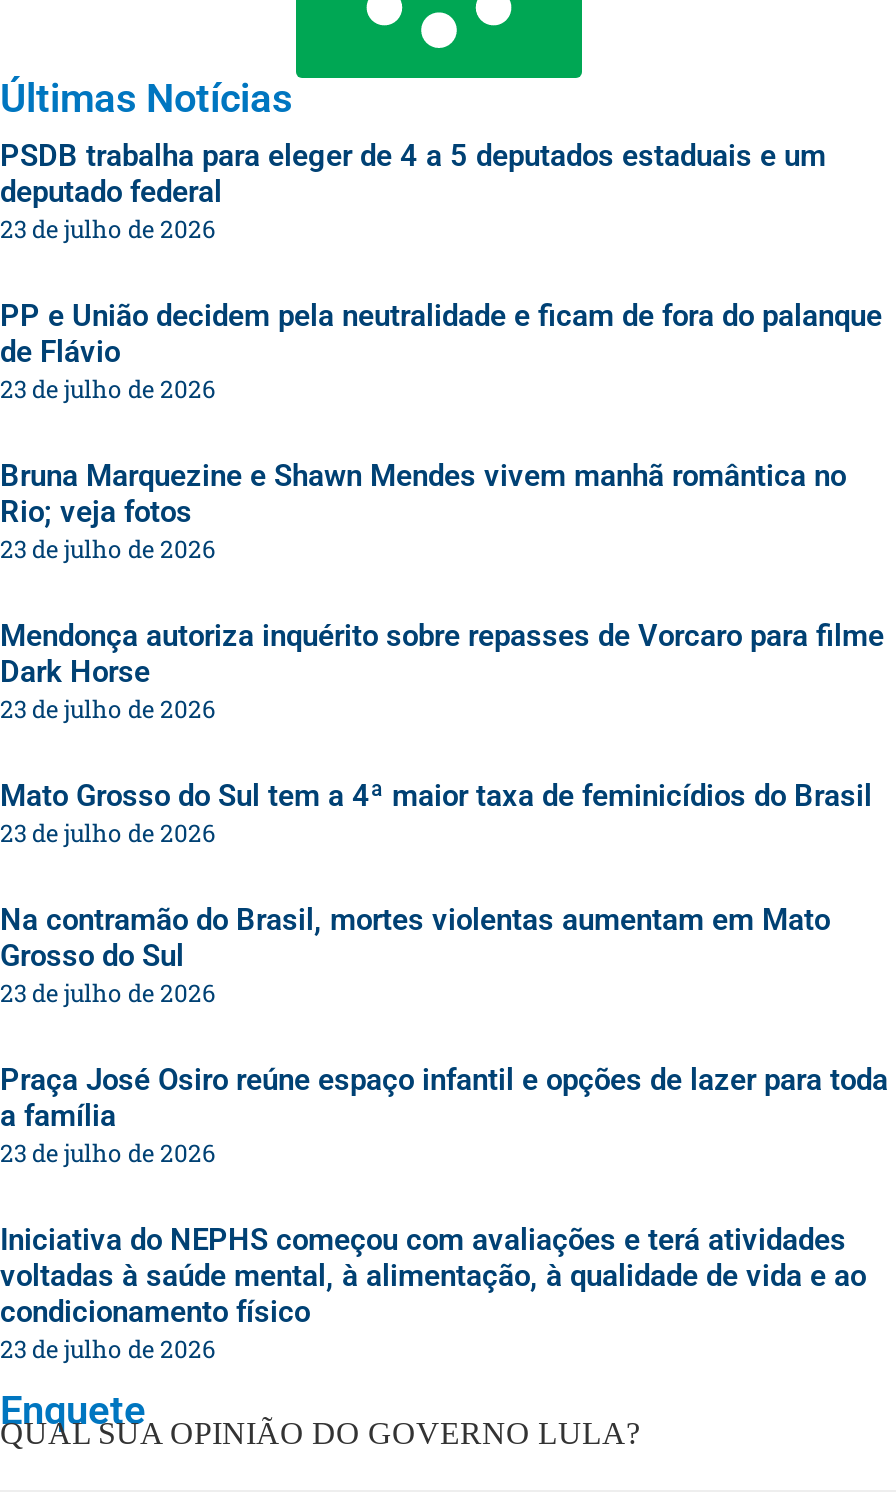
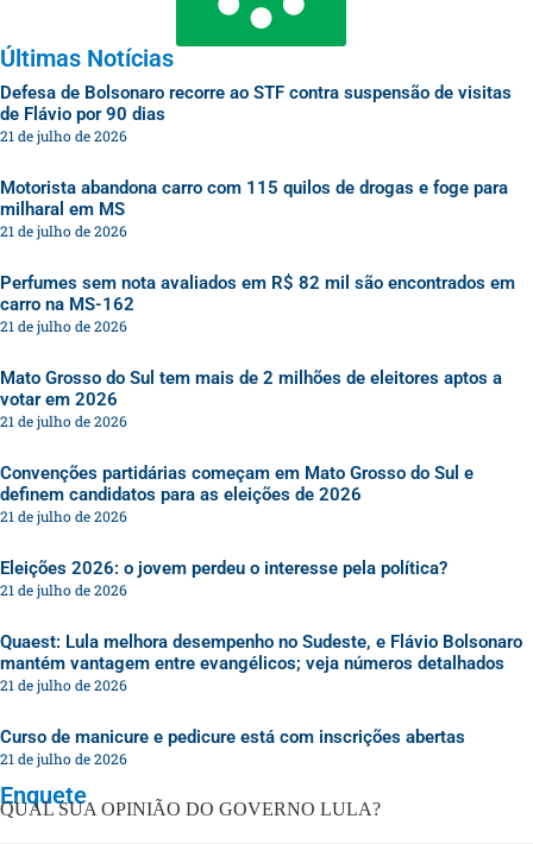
- PSDB trabalha para eleger de 4 a 5 deputados estaduais e um
- deputado federal
- 23 de julho de 2026
+ Defesa de Bolsonaro recorre ao STF contra suspensão de visitas
+ de Flávio por 90 dias
+ 21 de julho de 2026

- PP e União decidem pela neutralidade e ficam de fora do palanque
- de Flávio
- 23 de julho de 2026
+ Motorista abandona carro com 115 quilos de drogas e foge para
+ milharal em MS
+ 21 de julho de 2026

- Bruna Marquezine e Shawn Mendes vivem manhã romântica no
- Rio; veja fotos
- 23 de julho de 2026
+ Perfumes sem nota avaliados em R$ 82 mil são encontrados em
+ carro na MS-162
+ 21 de julho de 2026

- Mendonça autoriza inquérito sobre repasses de Vorcaro para filme
- Dark Horse
- 23 de julho de 2026
+ Mato Grosso do Sul tem mais de 2 milhões de eleitores aptos a
+ votar em 2026
+ 21 de julho de 2026

- Mato Grosso do Sul tem a 4ª maior taxa de feminicídios do Brasil
- 23 de julho de 2026
+ Convenções partidárias começam em Mato Grosso do Sul e
+ definem candidatos para as eleições de 2026
+ 21 de julho de 2026

- Na contramão do Brasil, mortes violentas aumentam em Mato
- Grosso do Sul
- 23 de julho de 2026
+ Eleições 2026: o jovem perdeu o interesse pela política?
+ 21 de julho de 2026

- Praça José Osiro reúne espaço infantil e opções de lazer para toda
- a família
- 23 de julho de 2026
+ Quaest: Lula melhora desempenho no Sudeste, e Flávio Bolsonaro
+ mantém vantagem entre evangélicos; veja números detalhados
+ 21 de julho de 2026

- Iniciativa do NEPHS começou com avaliações e terá atividades
- voltadas à saúde mental, à alimentação, à qualidade de vida e ao
- condicionamento físico
- 23 de julho de 2026
+ Curso de manicure e pedicure está com inscrições abertas
+ 21 de julho de 2026
